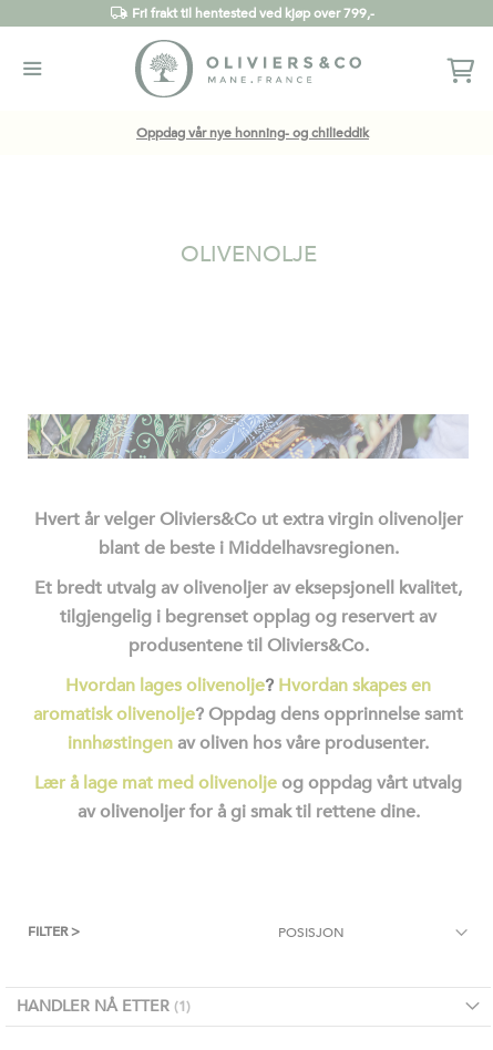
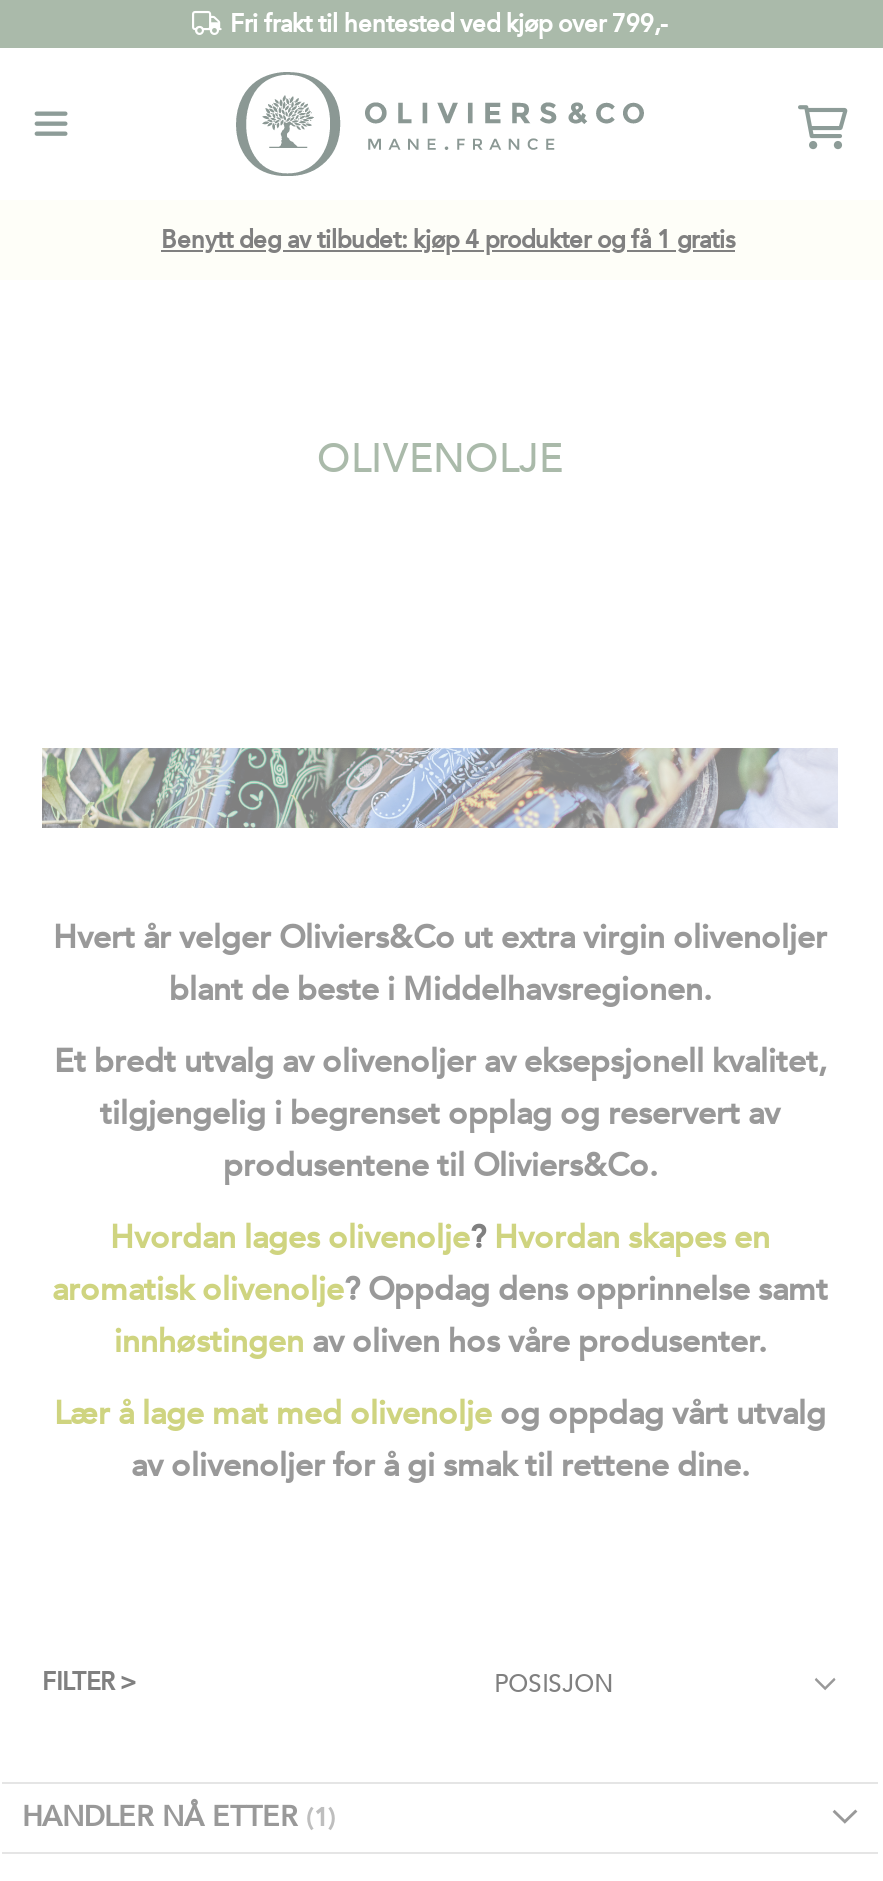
- Oppdag vår nye honning- og chilieddik
+ Benytt deg av tilbudet: kjøp 4 produkter og få 1 gratis
